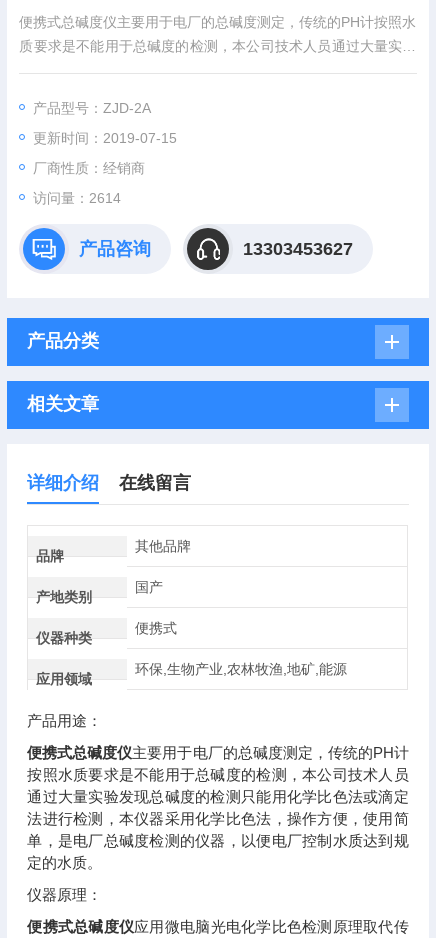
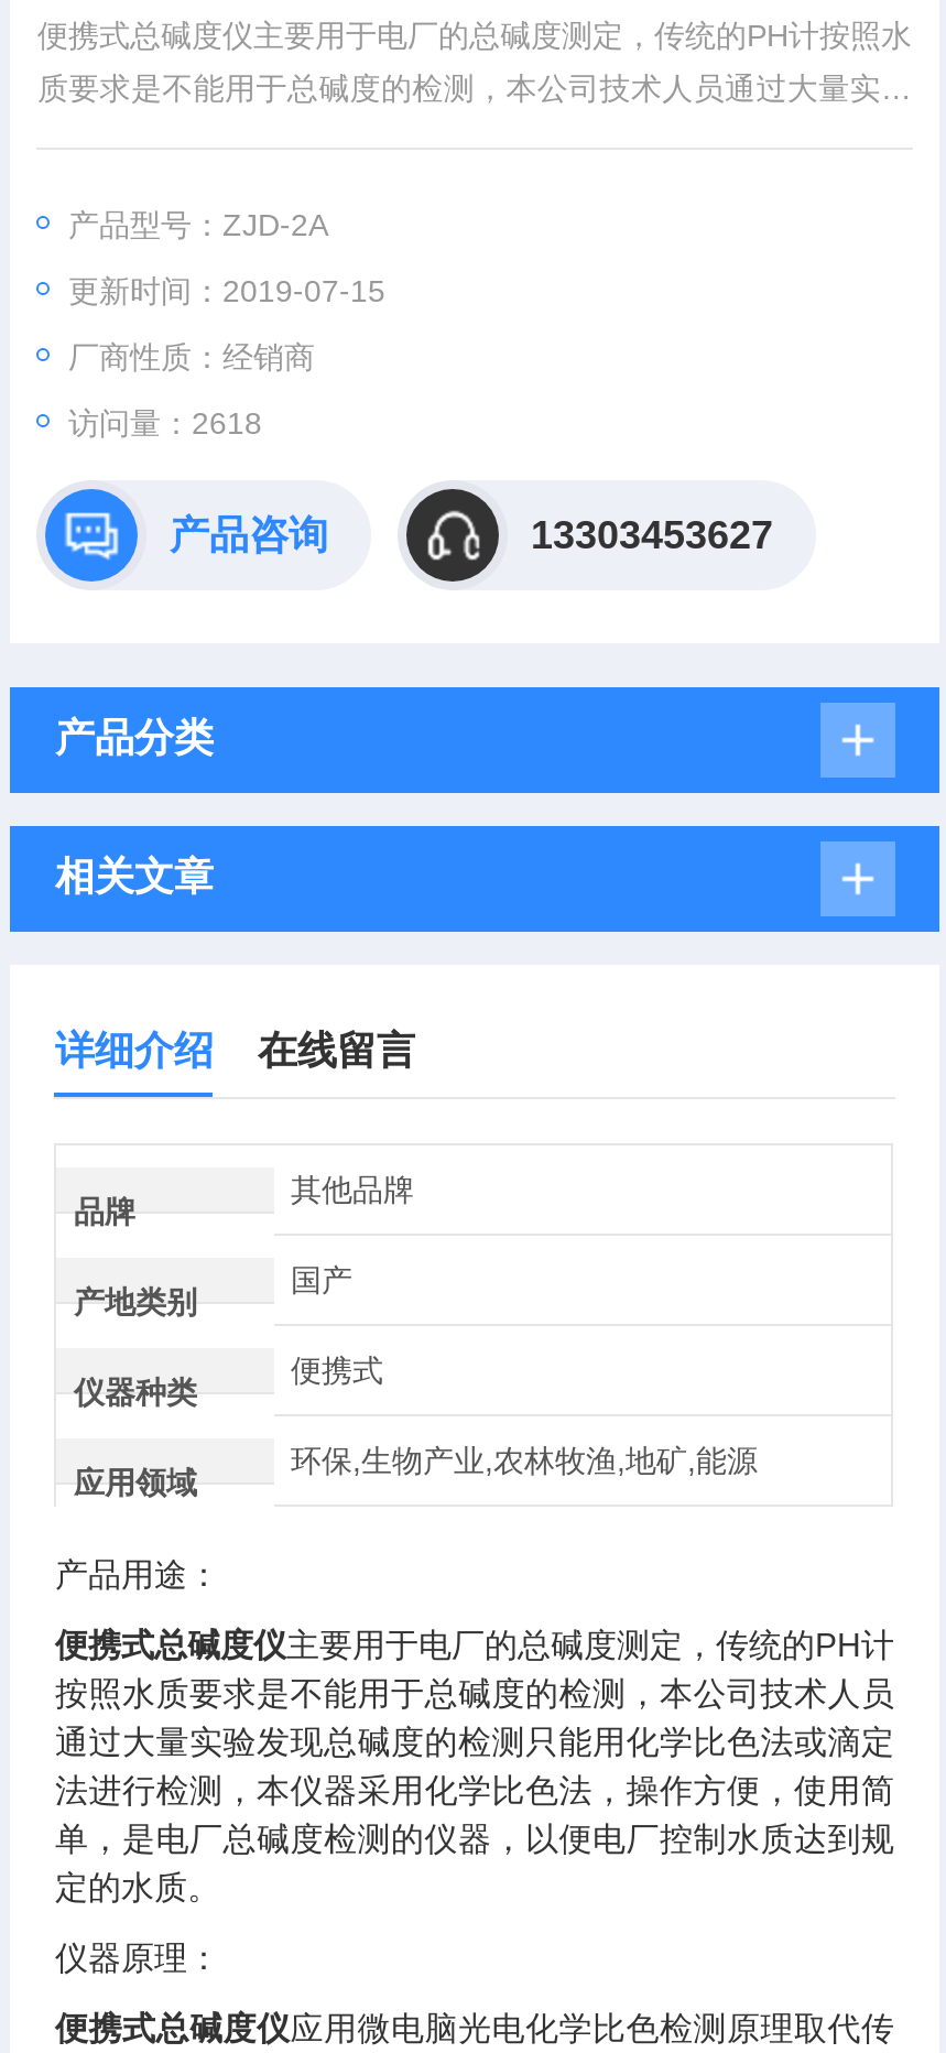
- 访问量：2614
+ 访问量：2618
